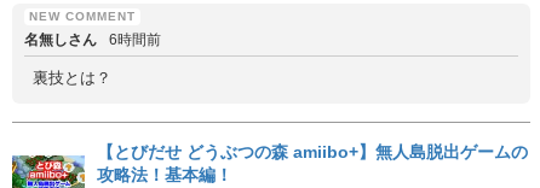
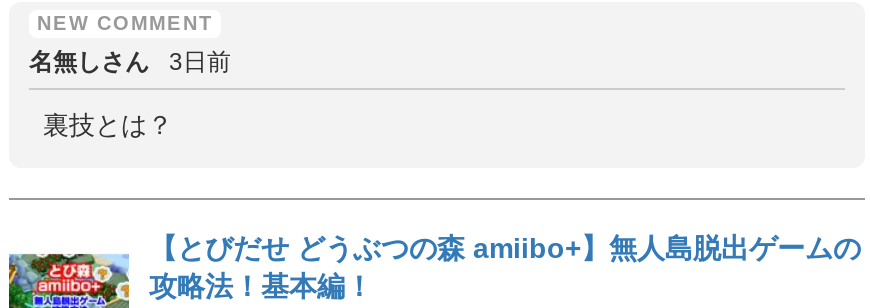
- 名無しさん 6時間前
+ 名無しさん 3日前
